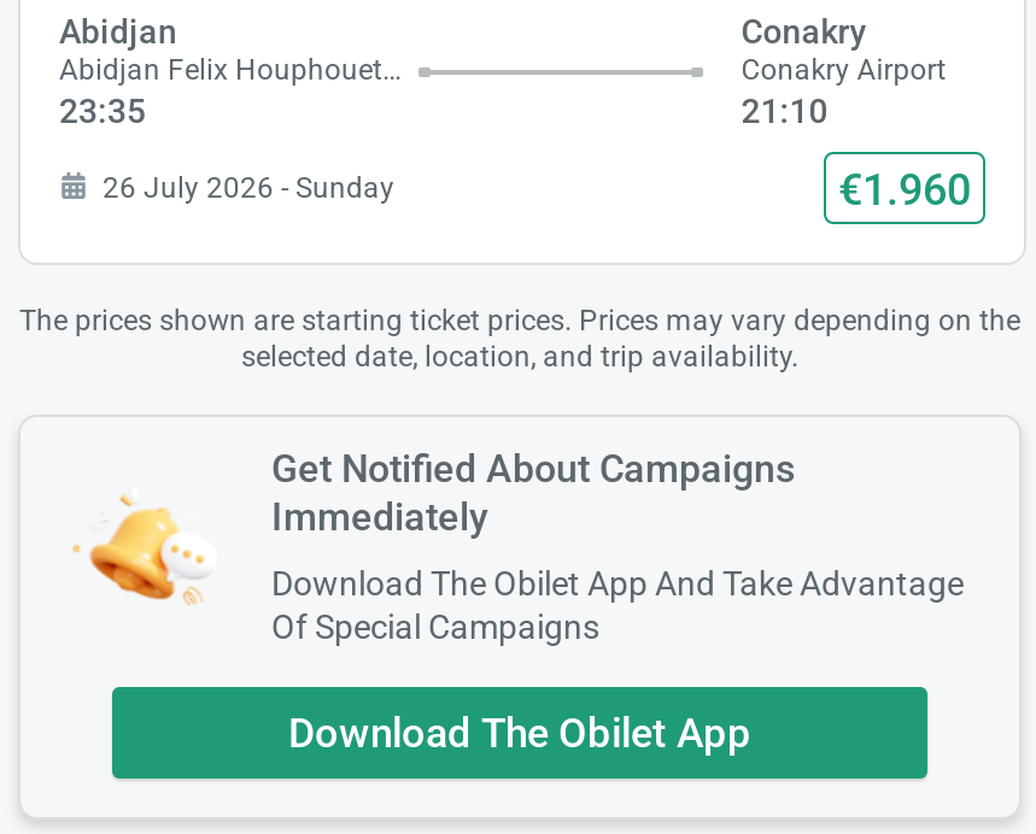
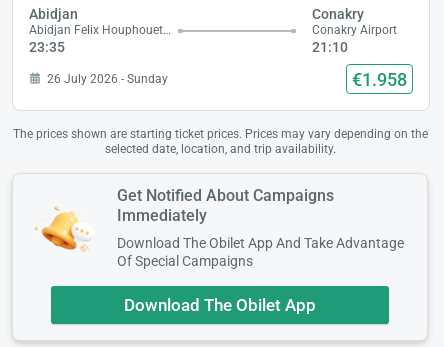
- €1.960
+ €1.958
